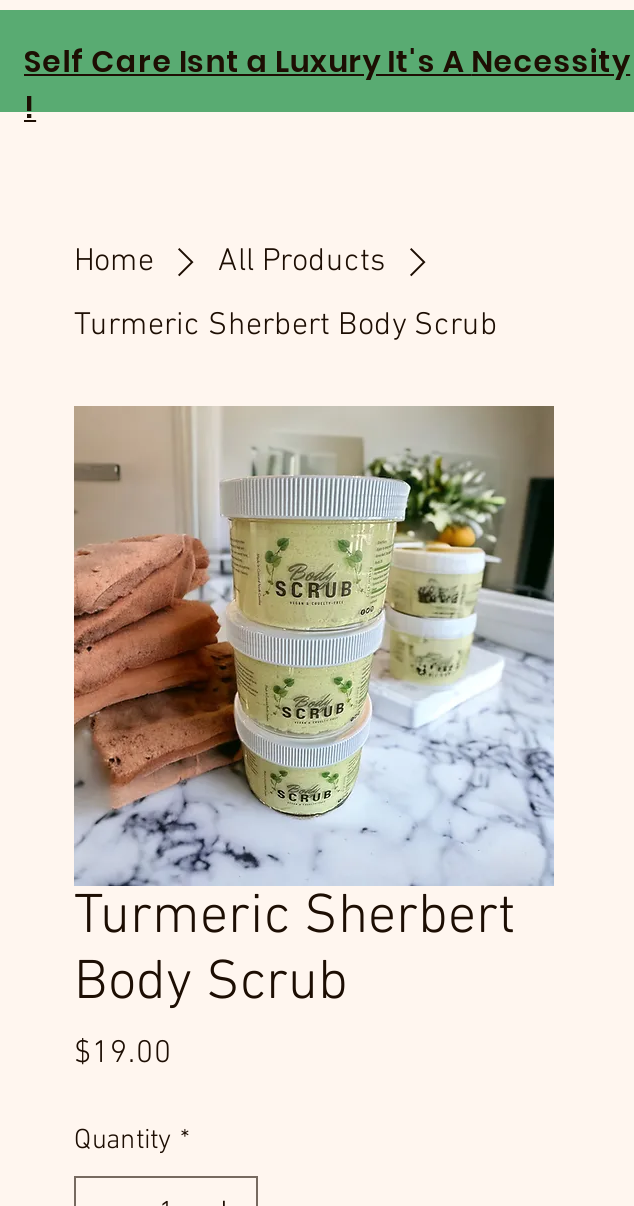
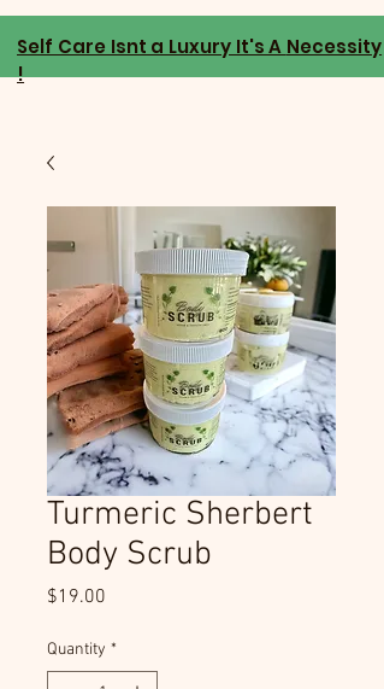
- Home
- All Products
- Turmeric Sherbert Body Scrub
